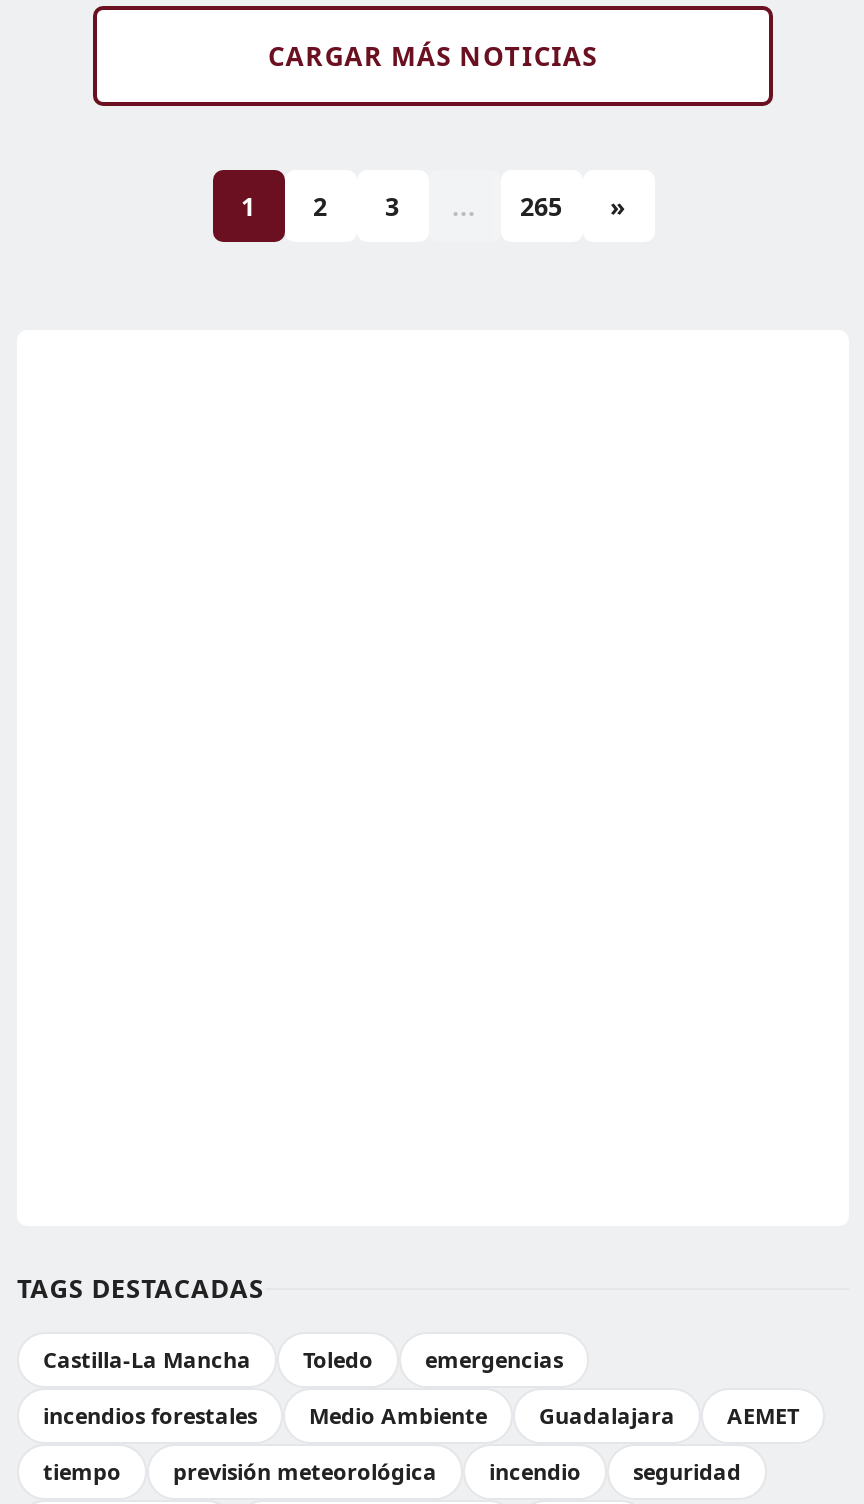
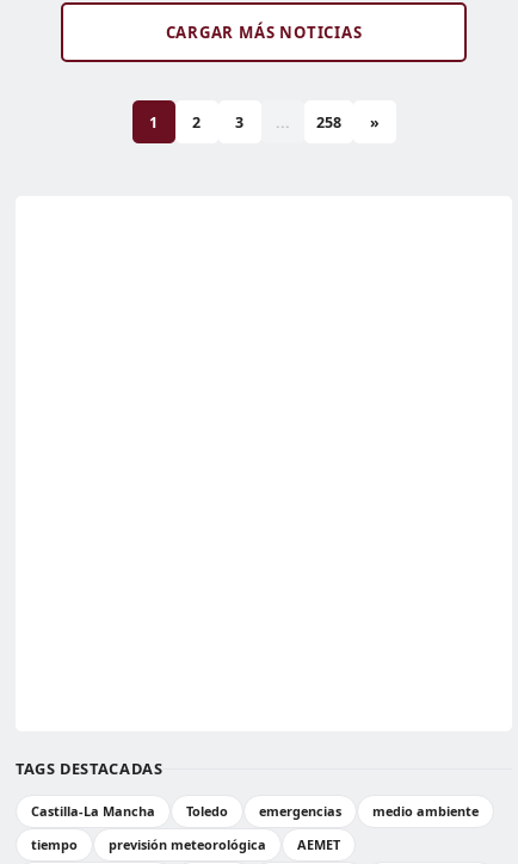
- 265
+ 258

- incendios forestales
- Medio Ambiente
- Guadalajara
- AEMET
+ medio ambiente

- incendio
- seguridad
+ AEMET
